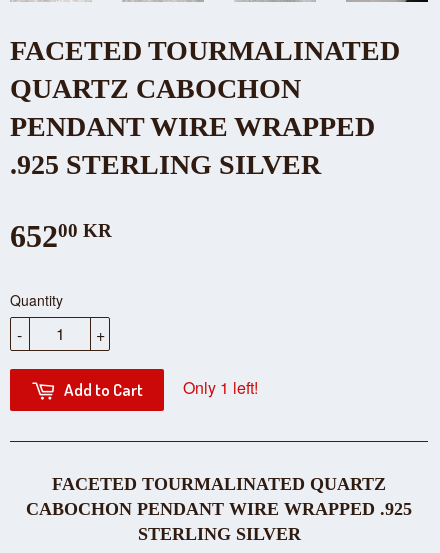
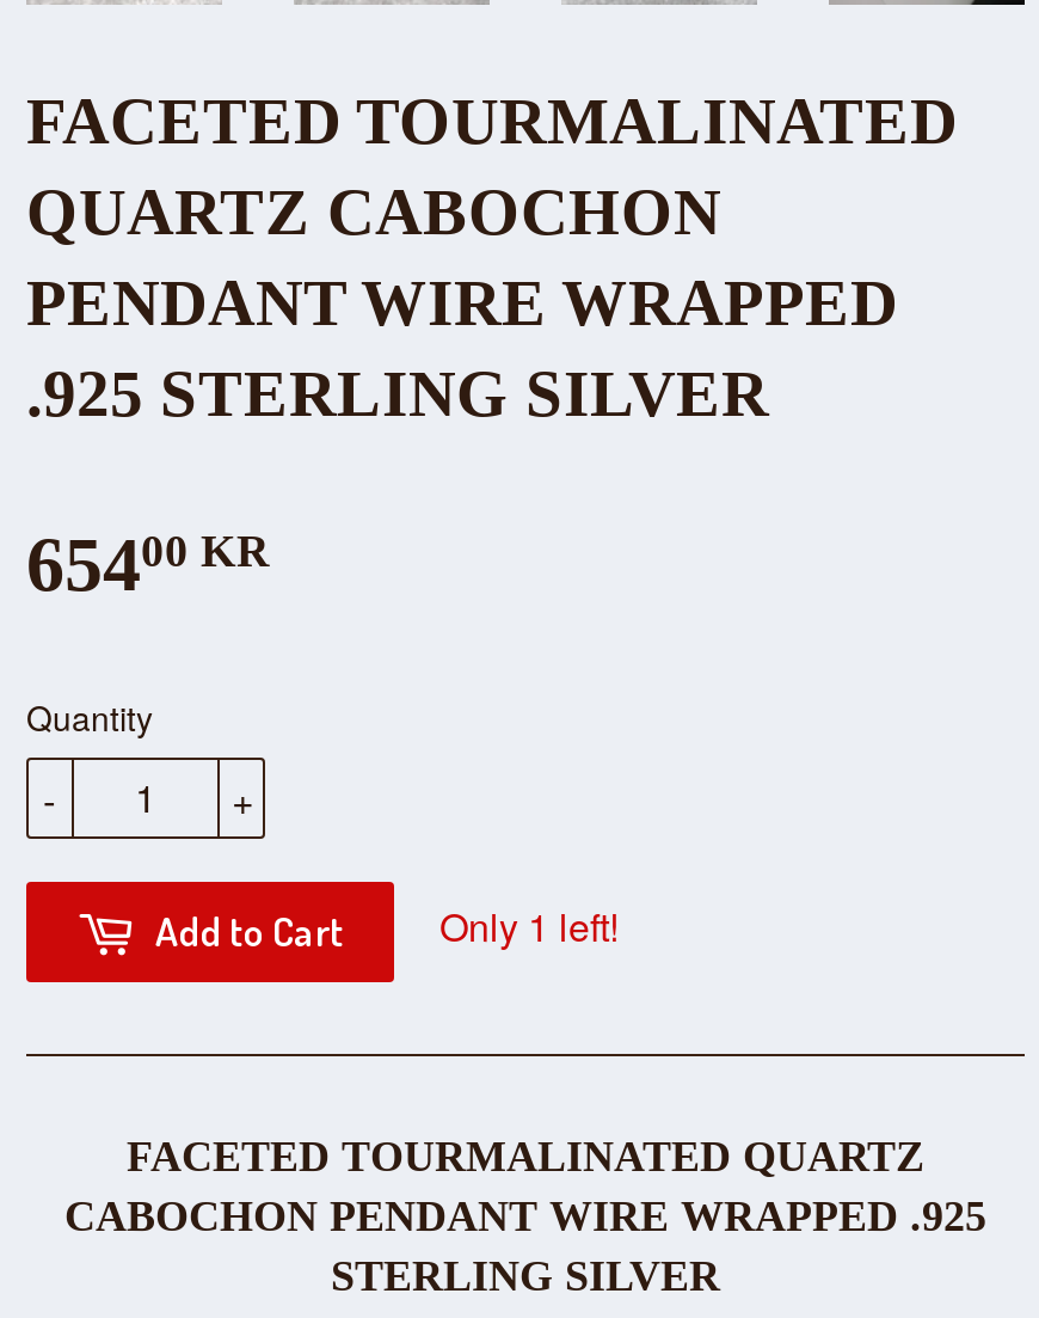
- 65200 KR
+ 65400 KR
